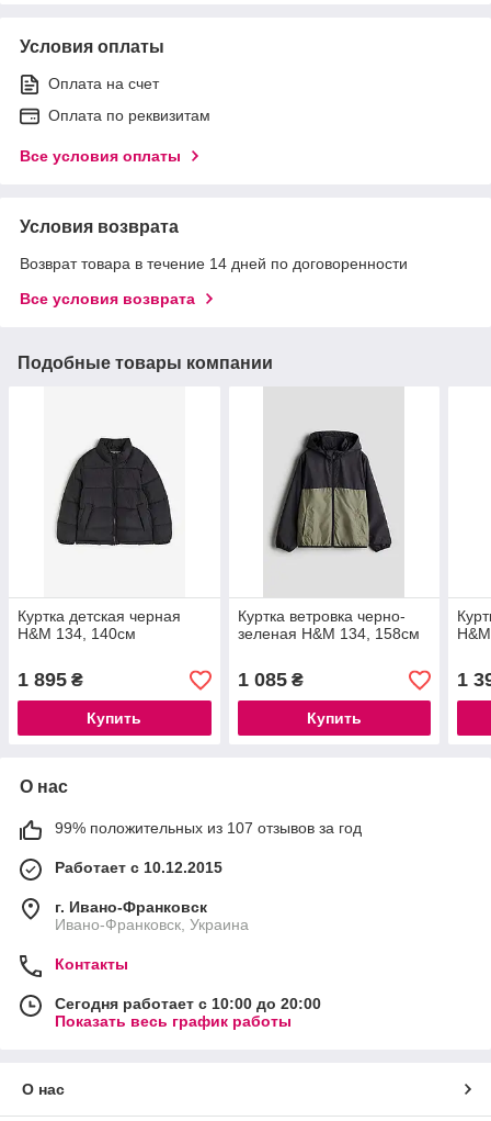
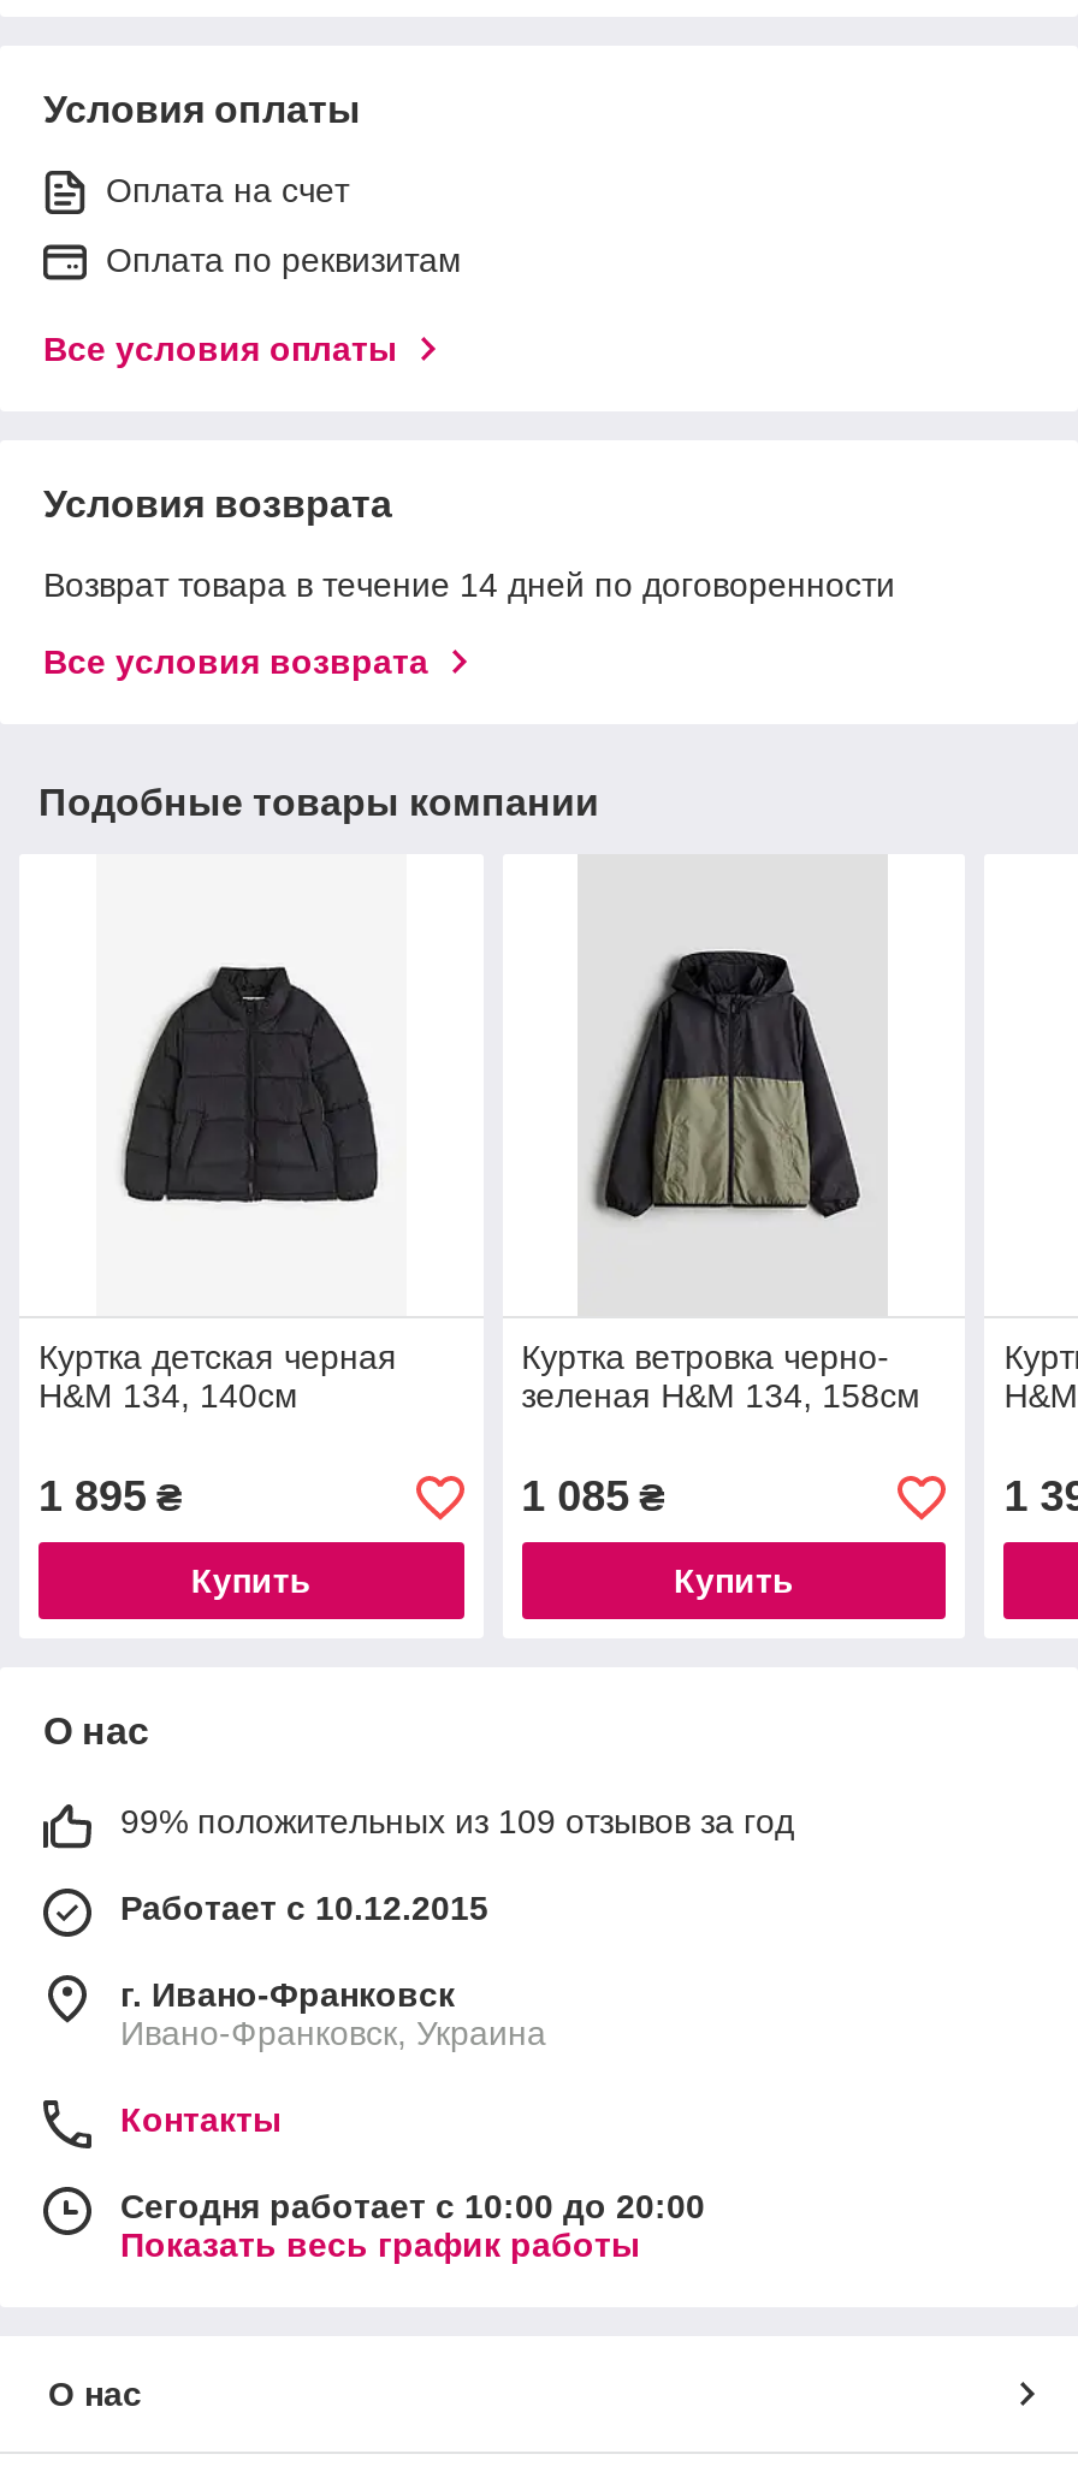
- 99% положительных из 107 отзывов за год
+ 99% положительных из 109 отзывов за год
